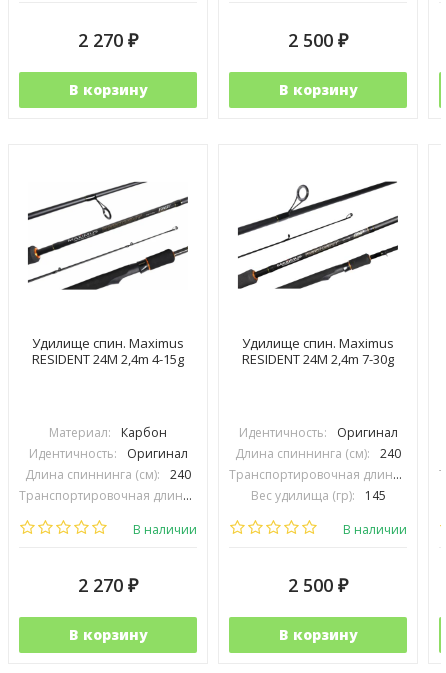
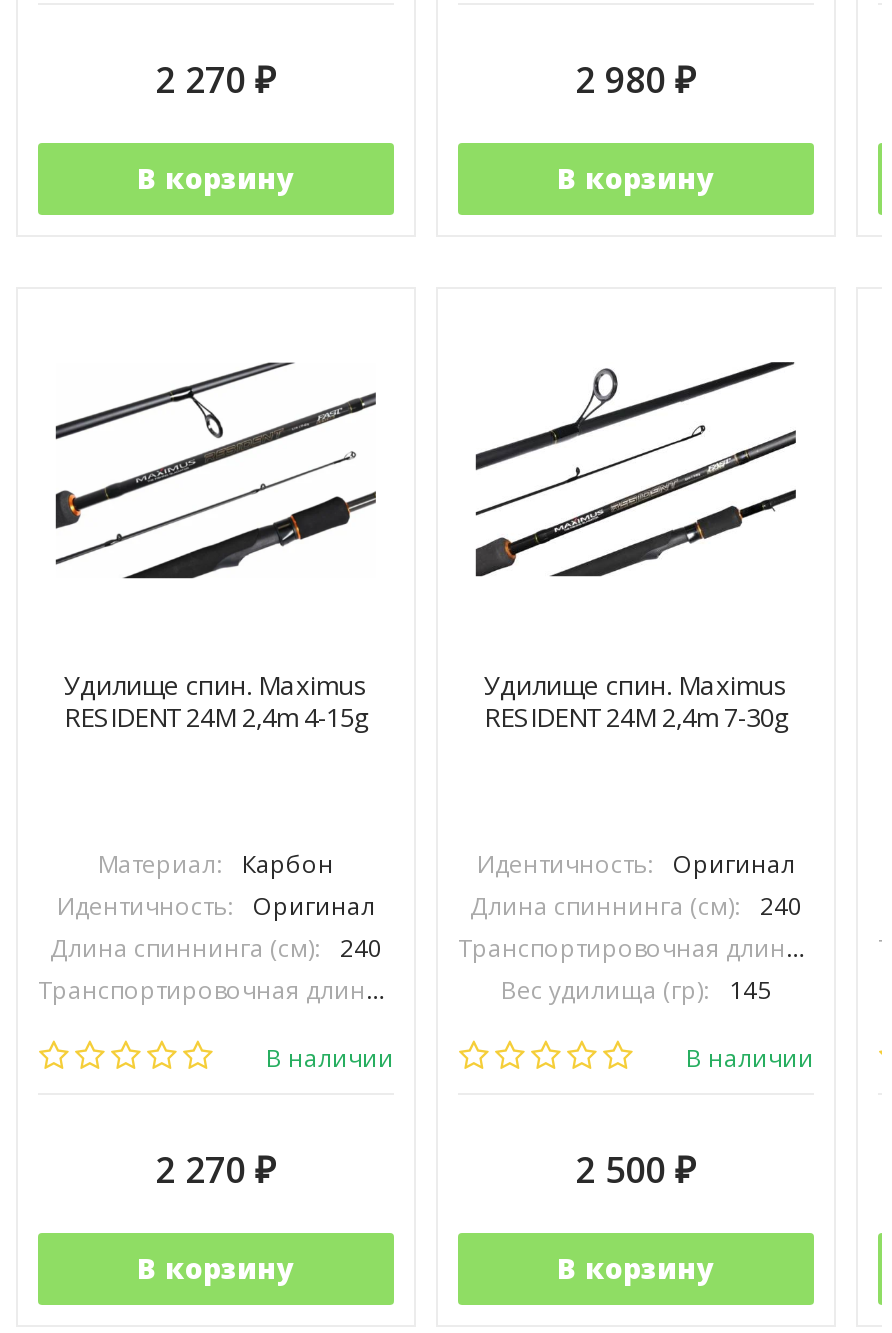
- 2 500 ₽
+ 2 980 ₽
